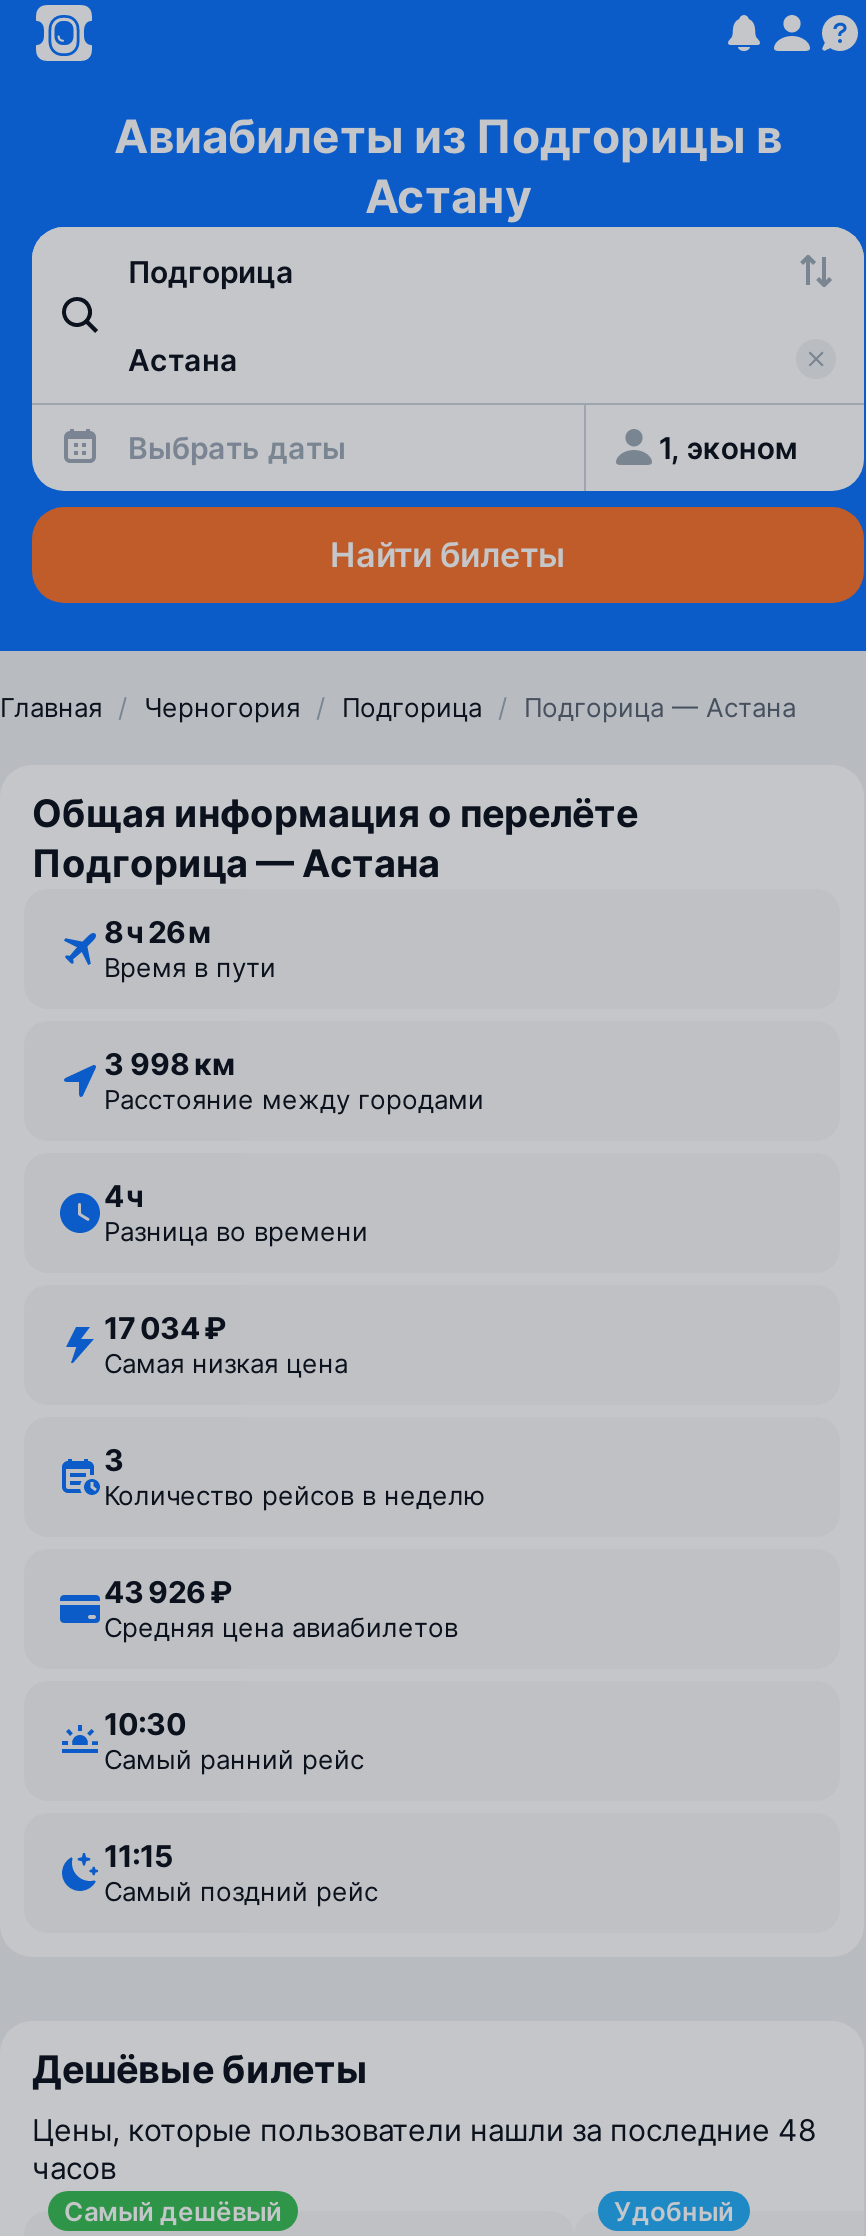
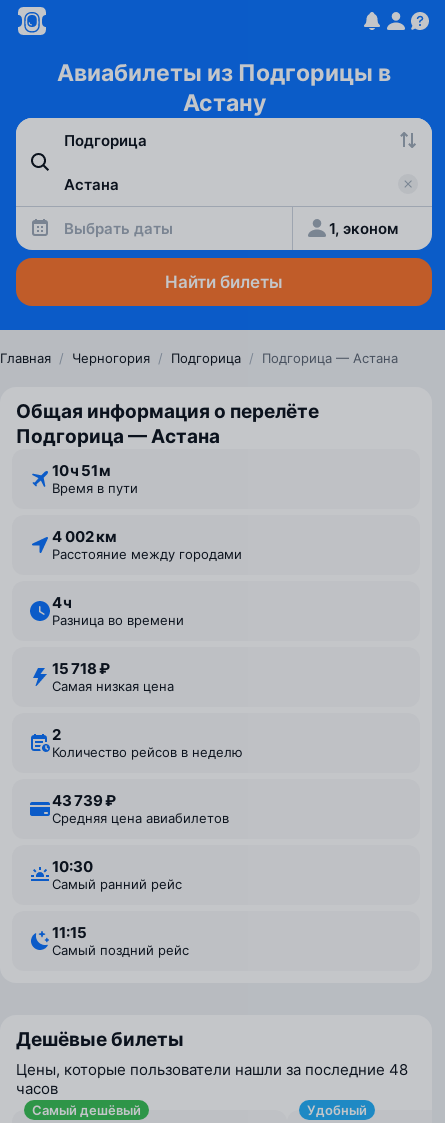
- 8 ч 26 м
+ 10 ч 51 м

- 3 998 км
+ 4 002 км

- 17 034 ₽
+ 15 718 ₽

- 3
+ 2

- 43 926 ₽
+ 43 739 ₽
